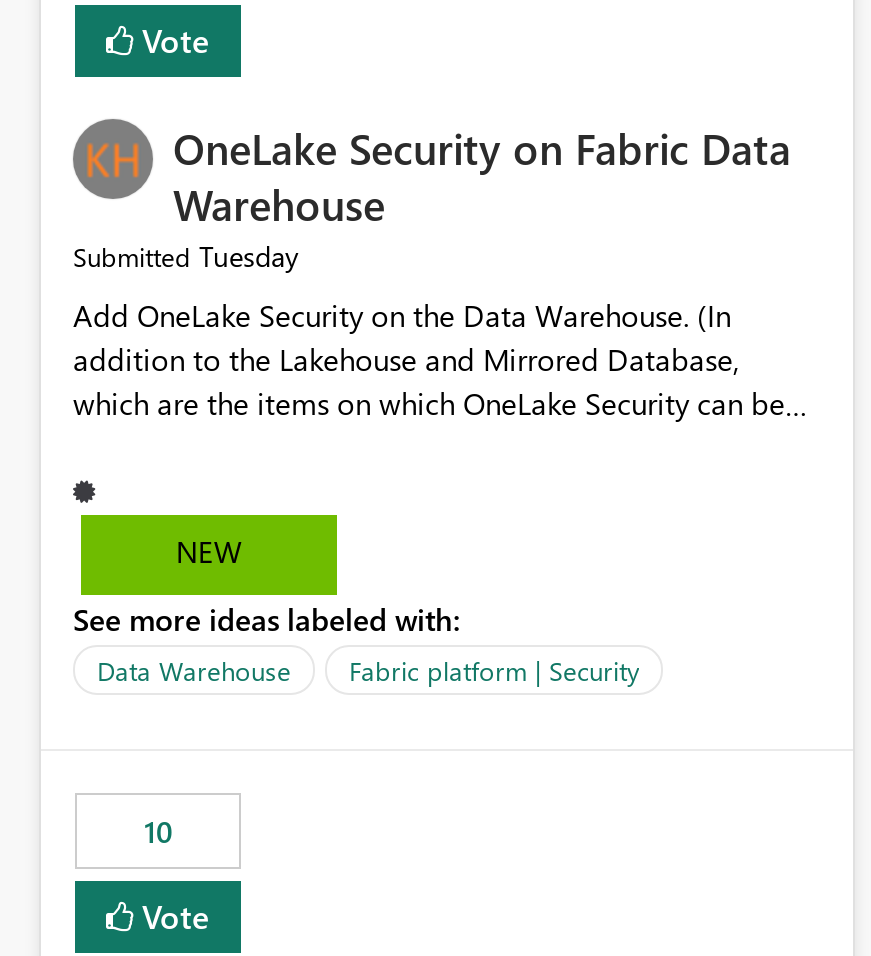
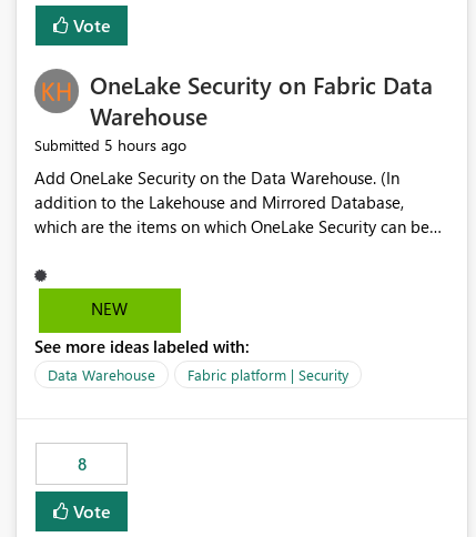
- Submitted Tuesday
+ Submitted 5 hours ago

- 10
+ 8
